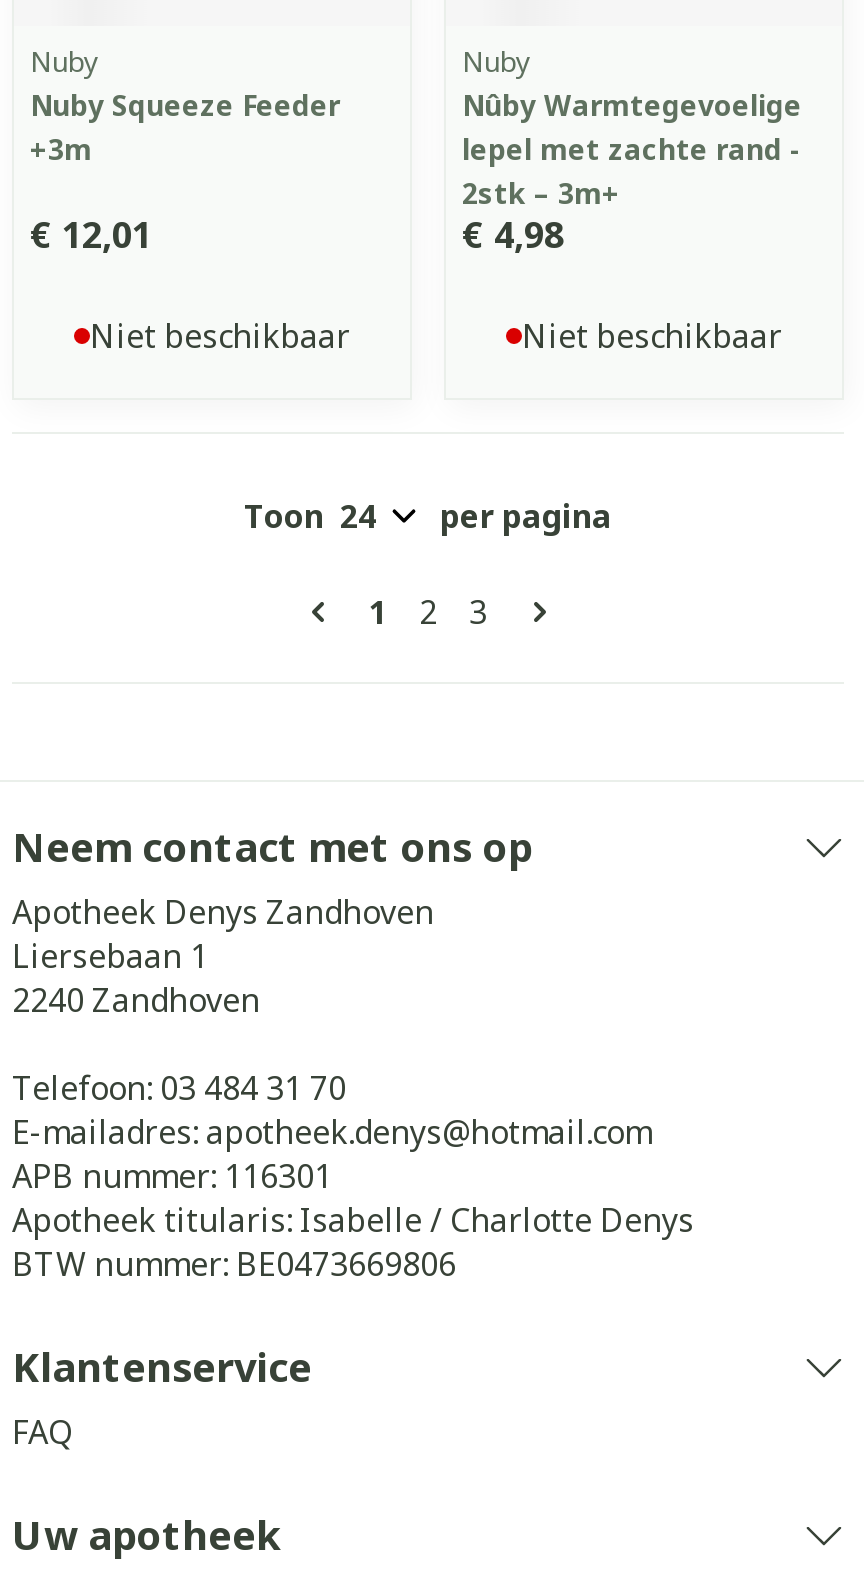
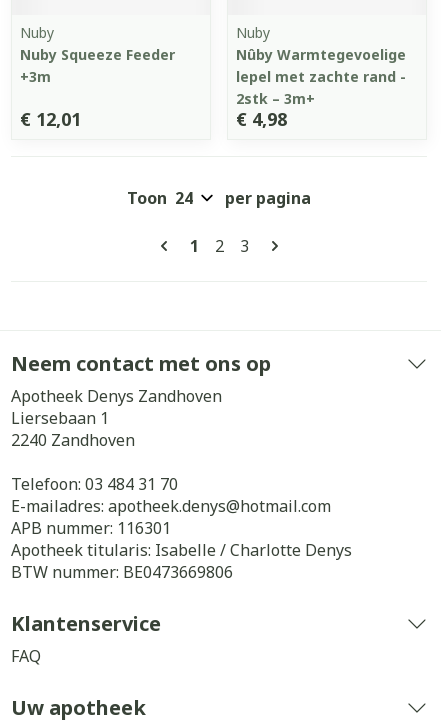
- Niet beschikbaar

- Niet beschikbaar
